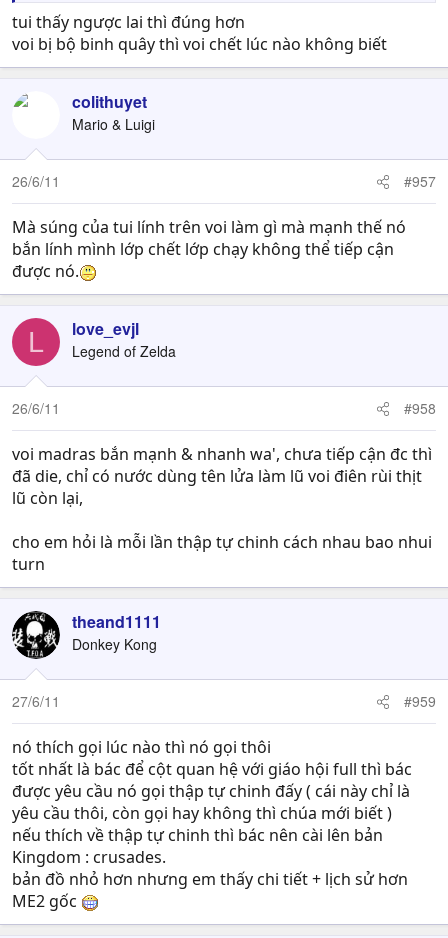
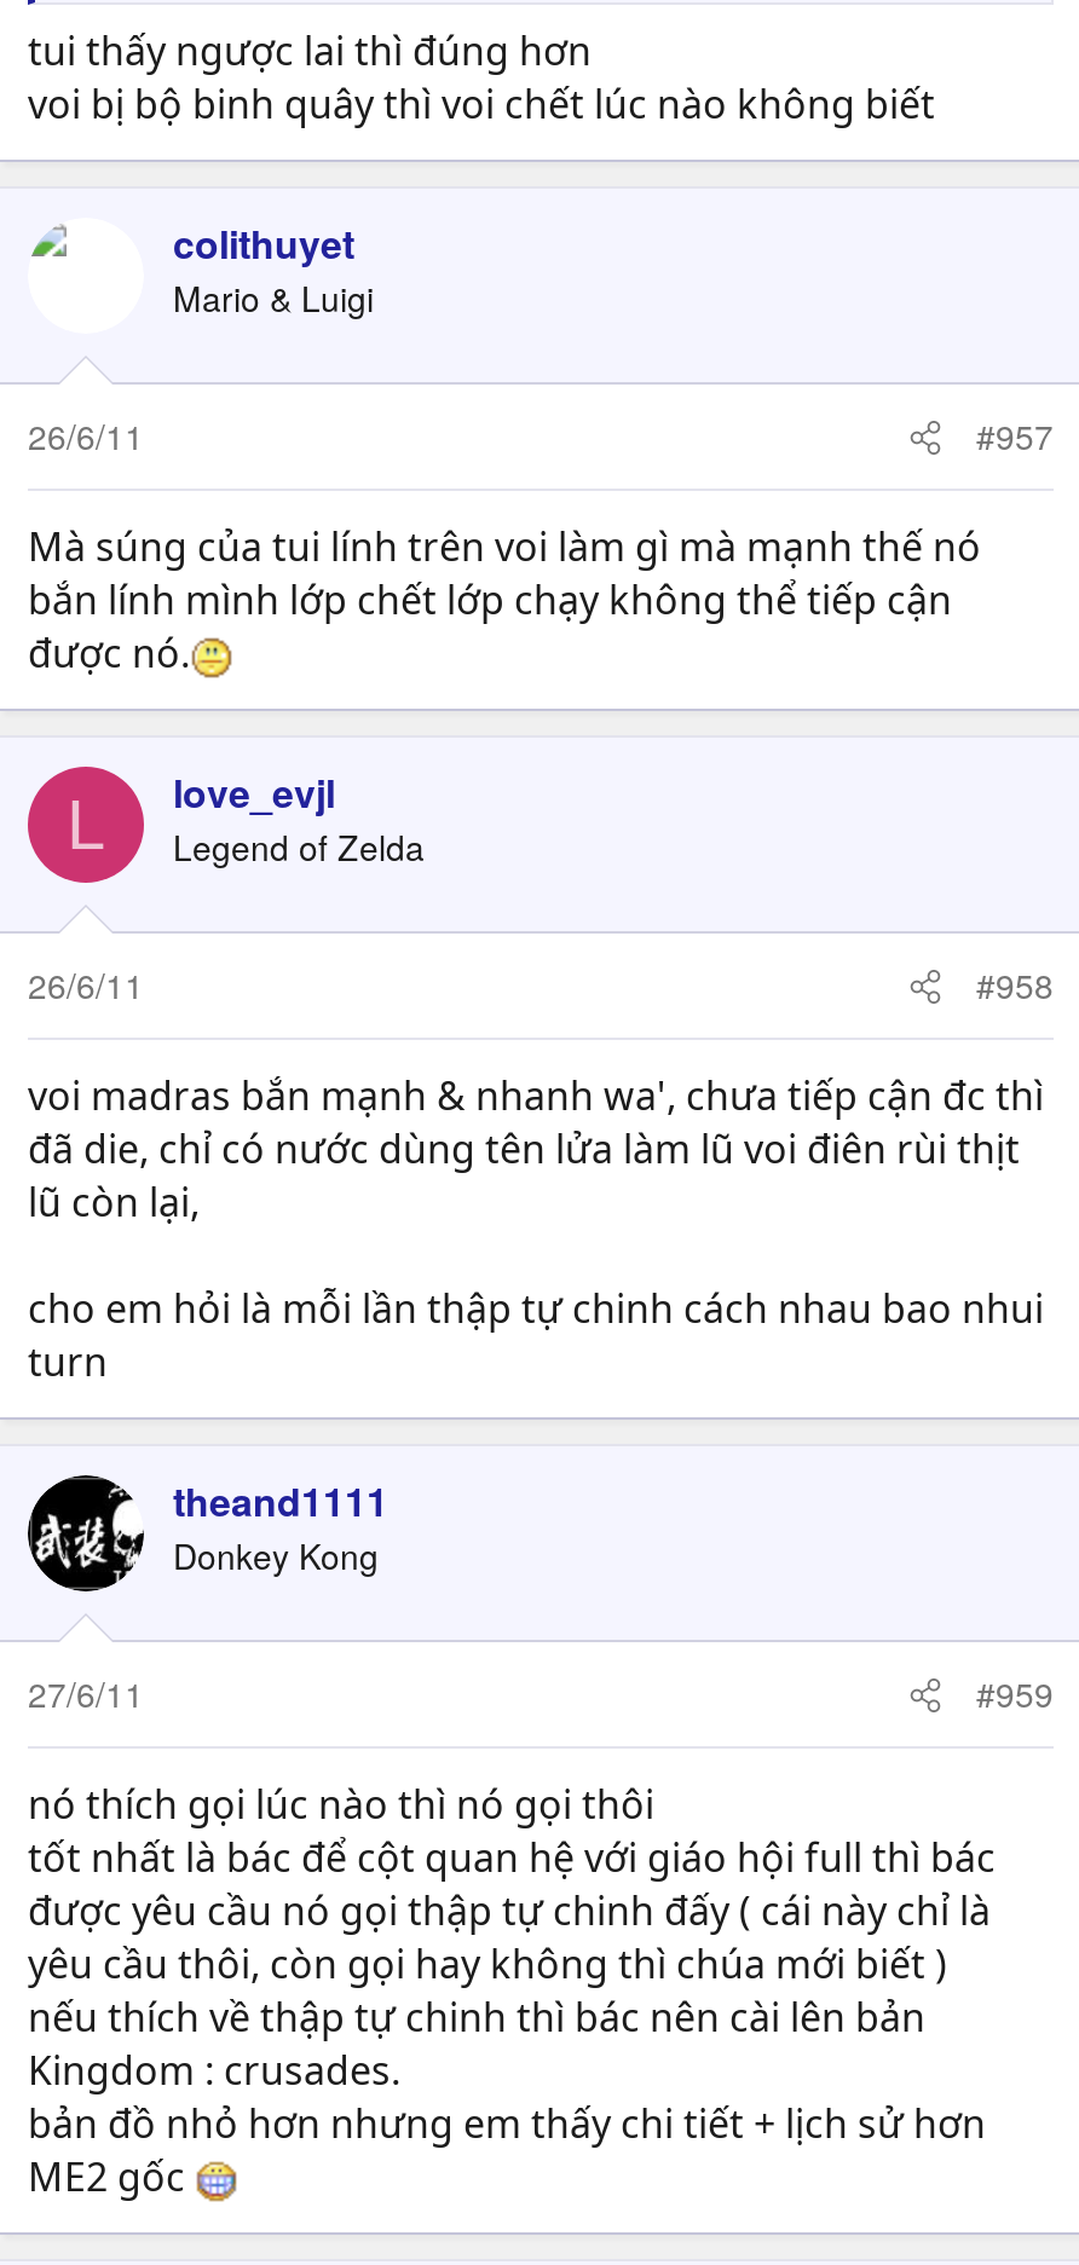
- [image]
+ [image]
